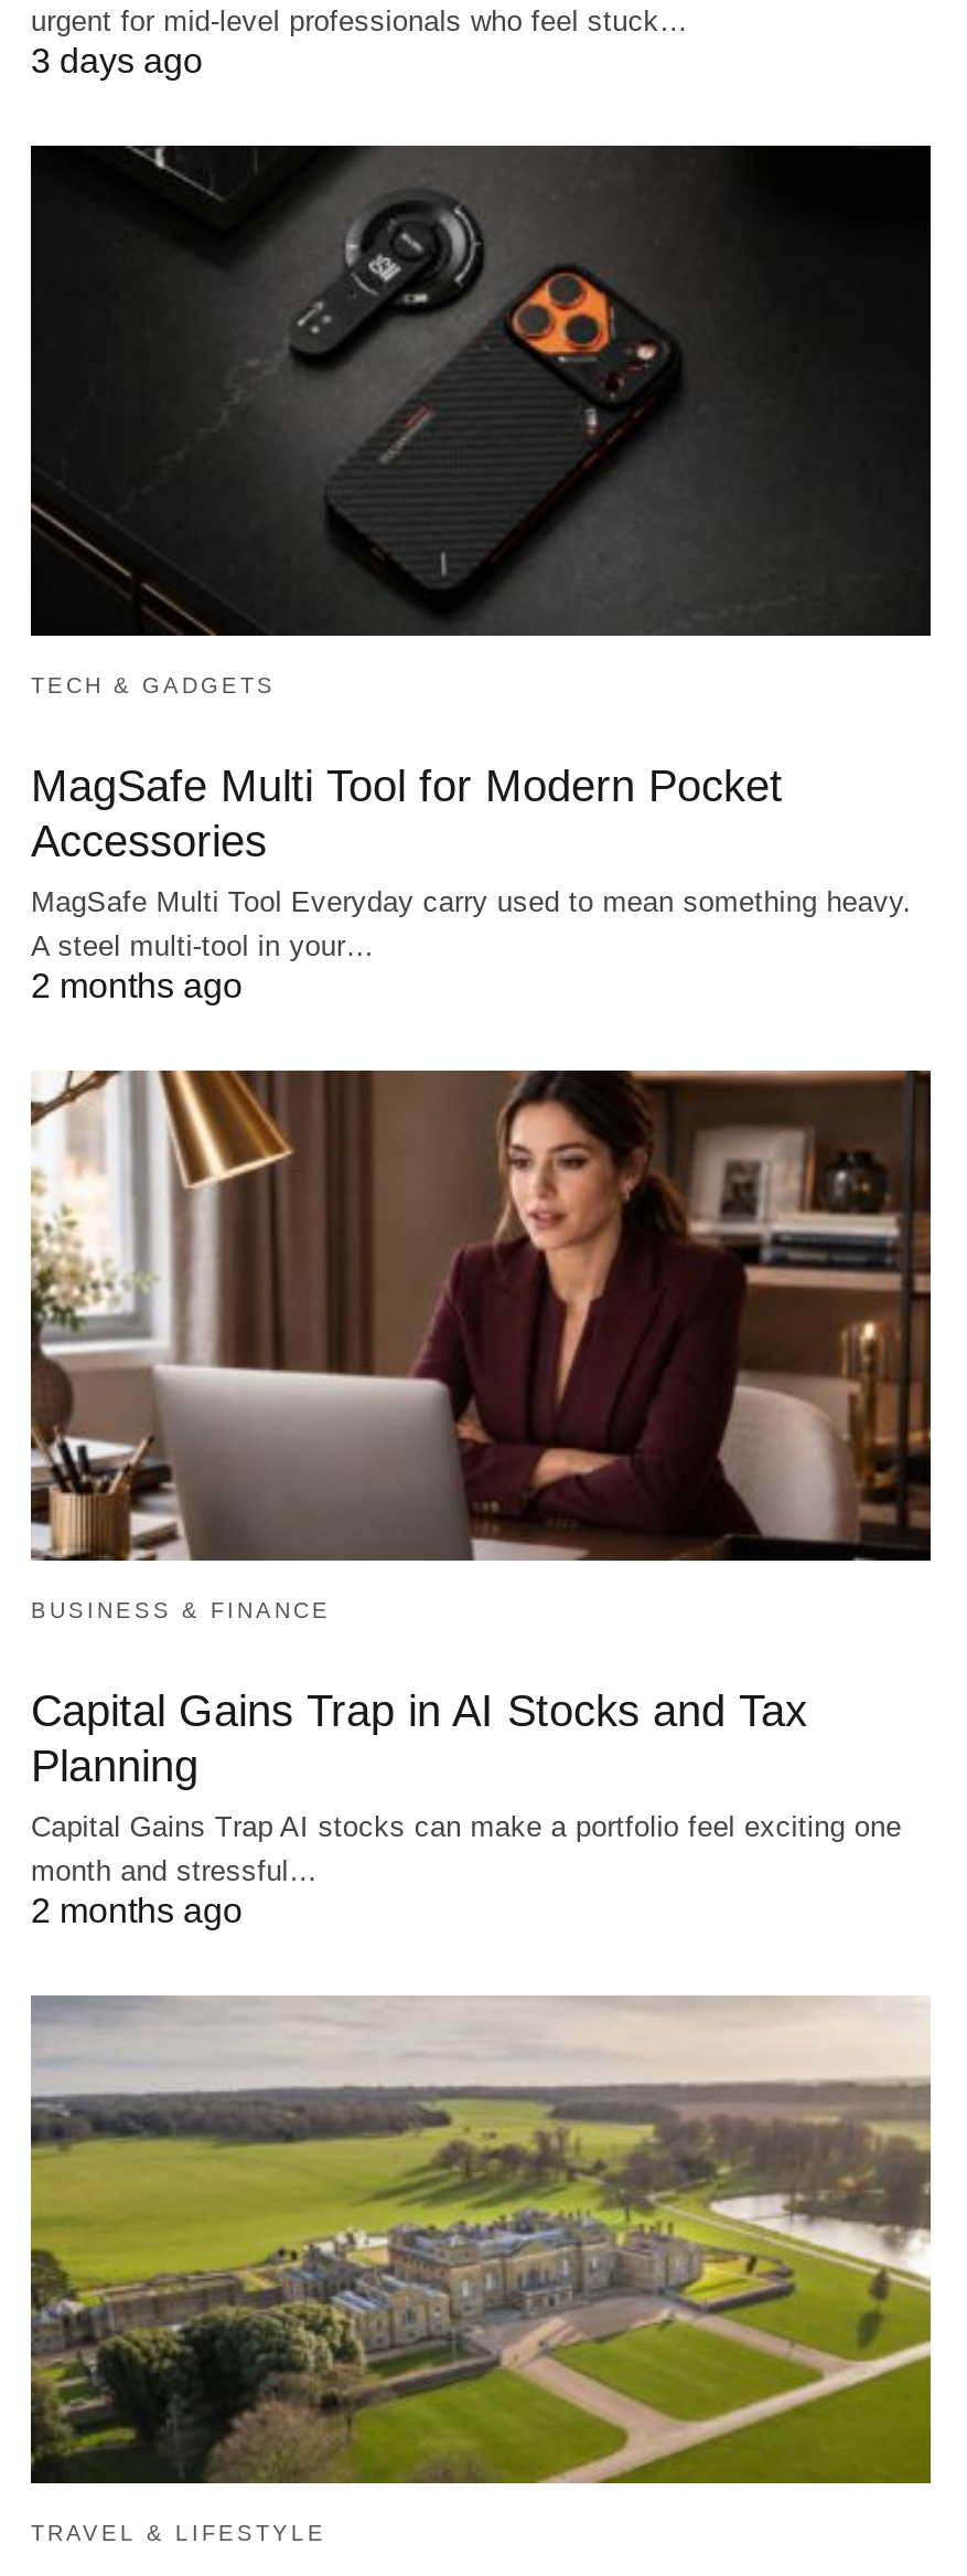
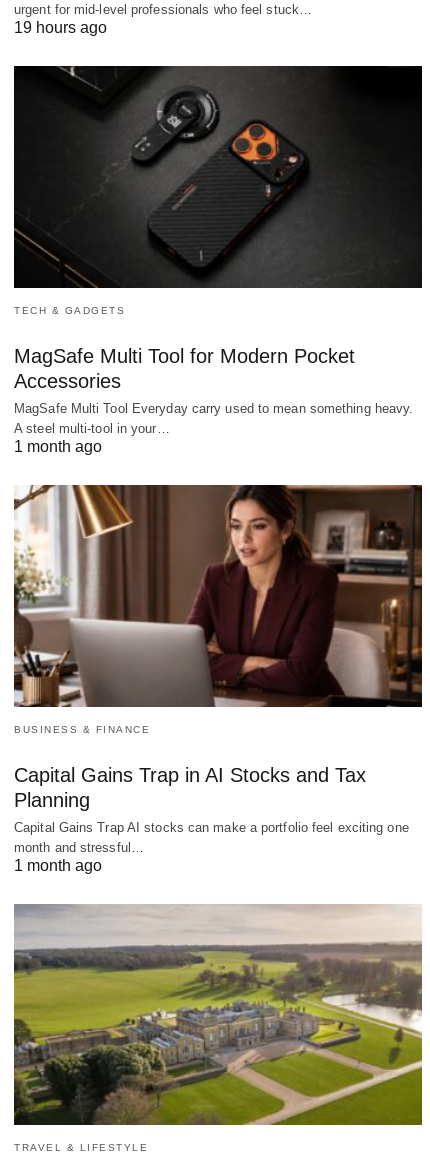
- 3 days ago
+ 19 hours ago

- 2 months ago
+ 1 month ago

- 2 months ago
+ 1 month ago
